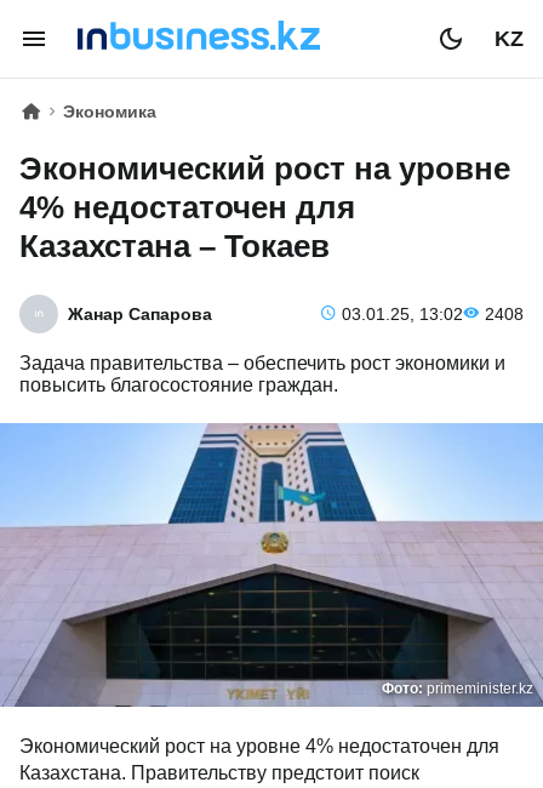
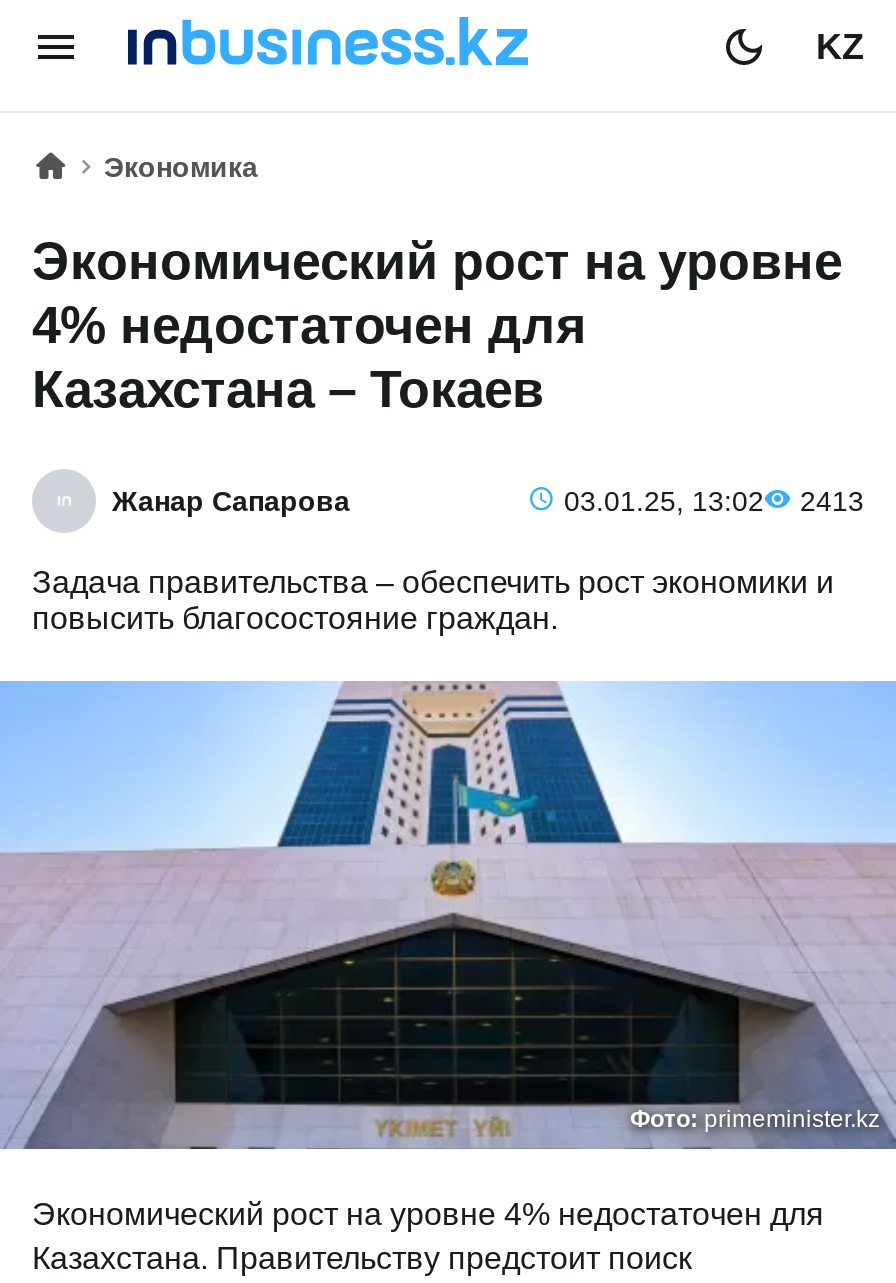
- 03.01.25, 13:02 2408
+ 03.01.25, 13:02 2413
